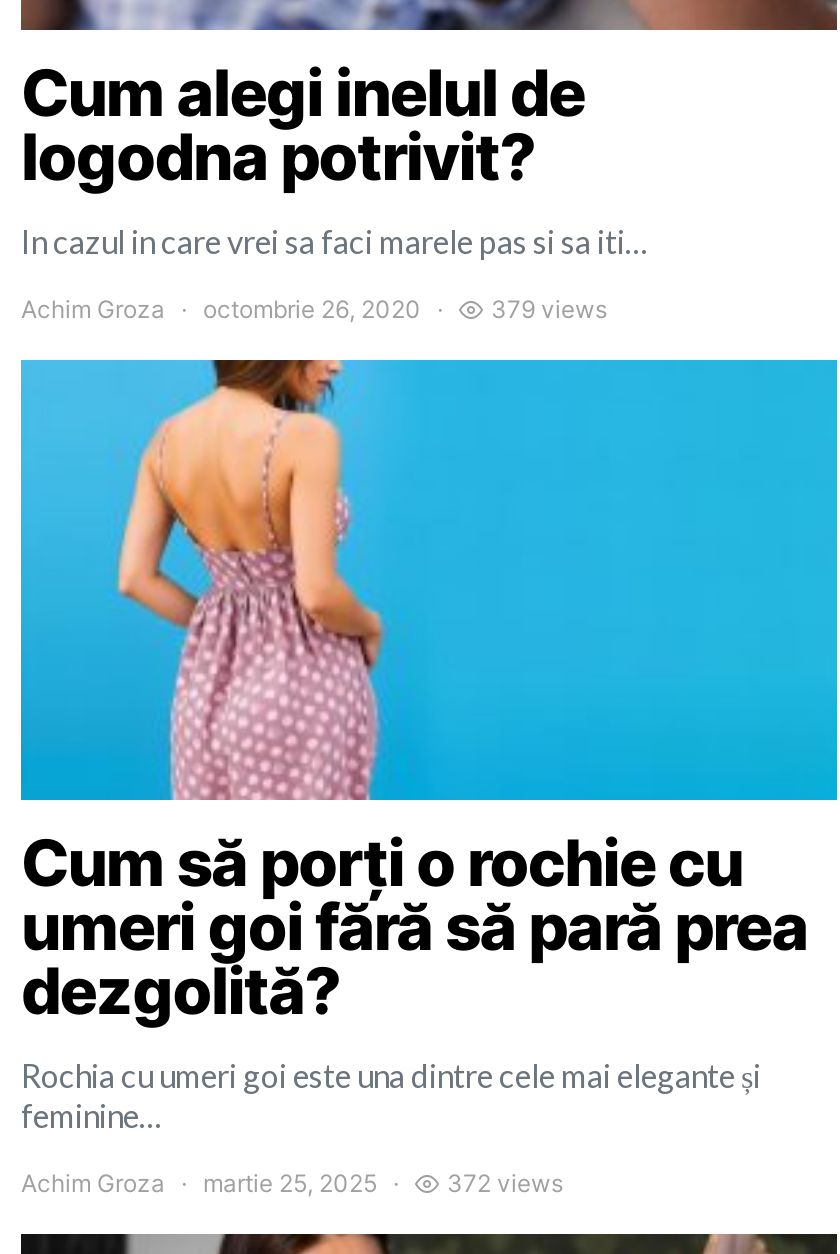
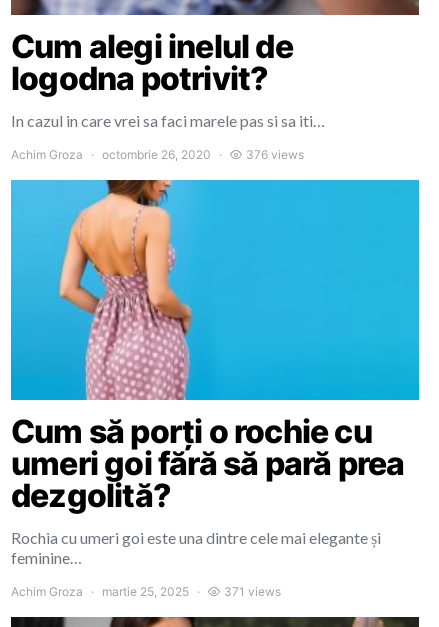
- 379 views
+ 376 views

- 372 views
+ 371 views
